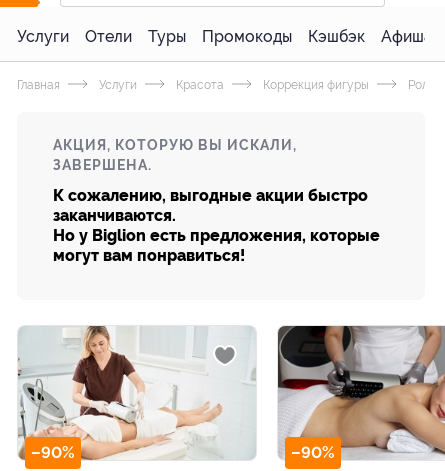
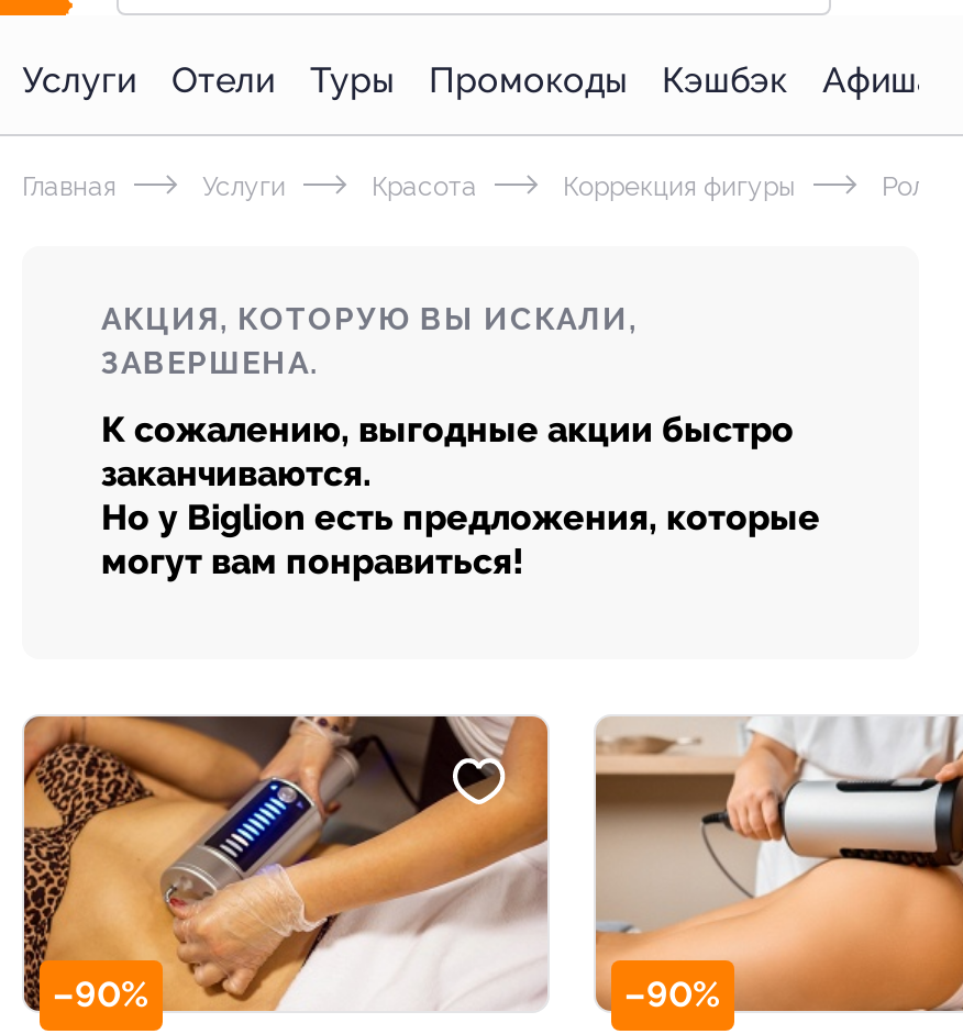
- [image]
+ [image]

- [image]
+ [image]
